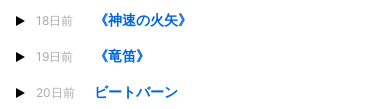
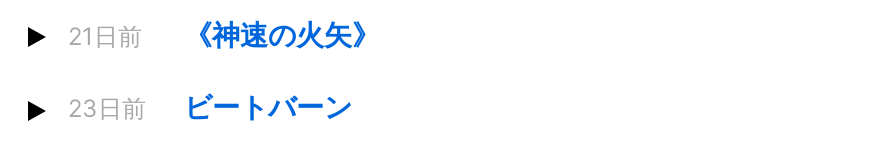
- 18日前 《神速の火矢》
+ 21日前 《神速の火矢》

- 19日前
- 《竜笛》
- 20日前
+ 23日前
